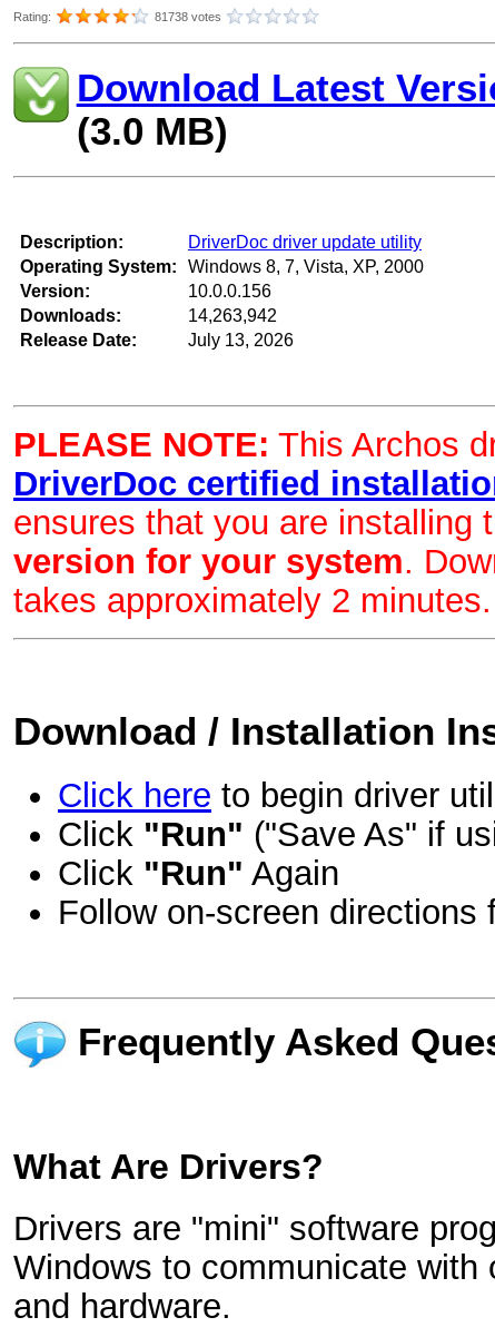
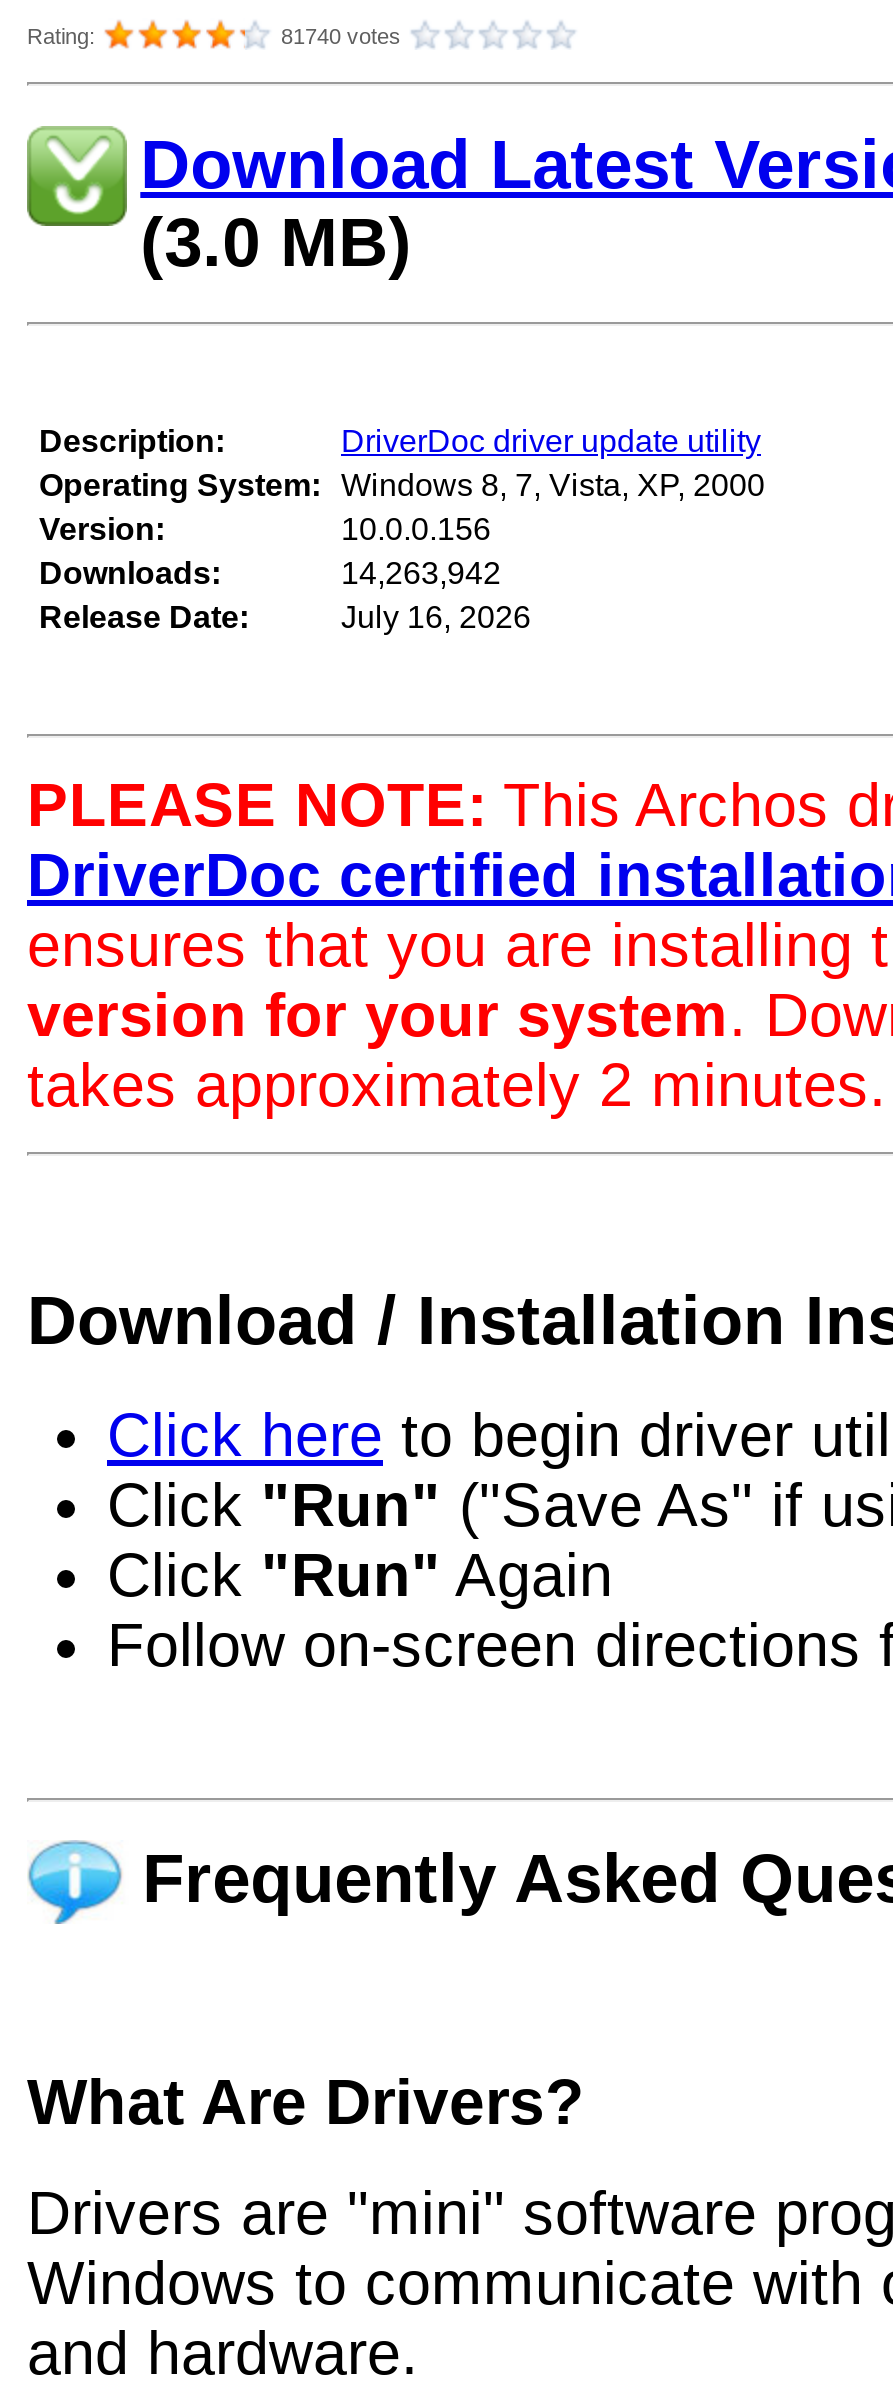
- 81738 votes
+ 81740 votes

- July 13, 2026
+ July 16, 2026
